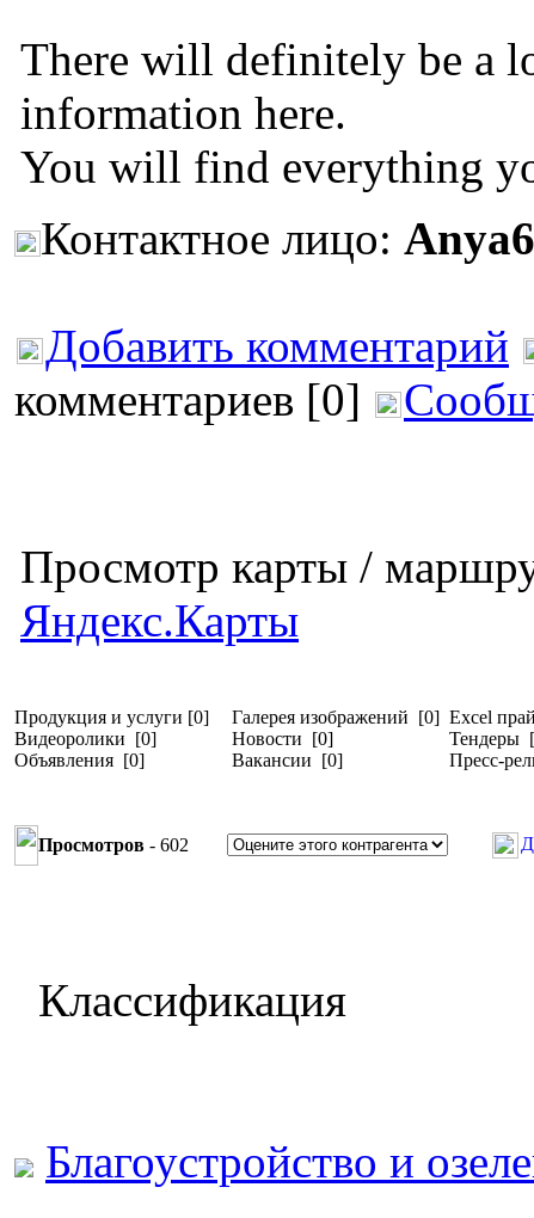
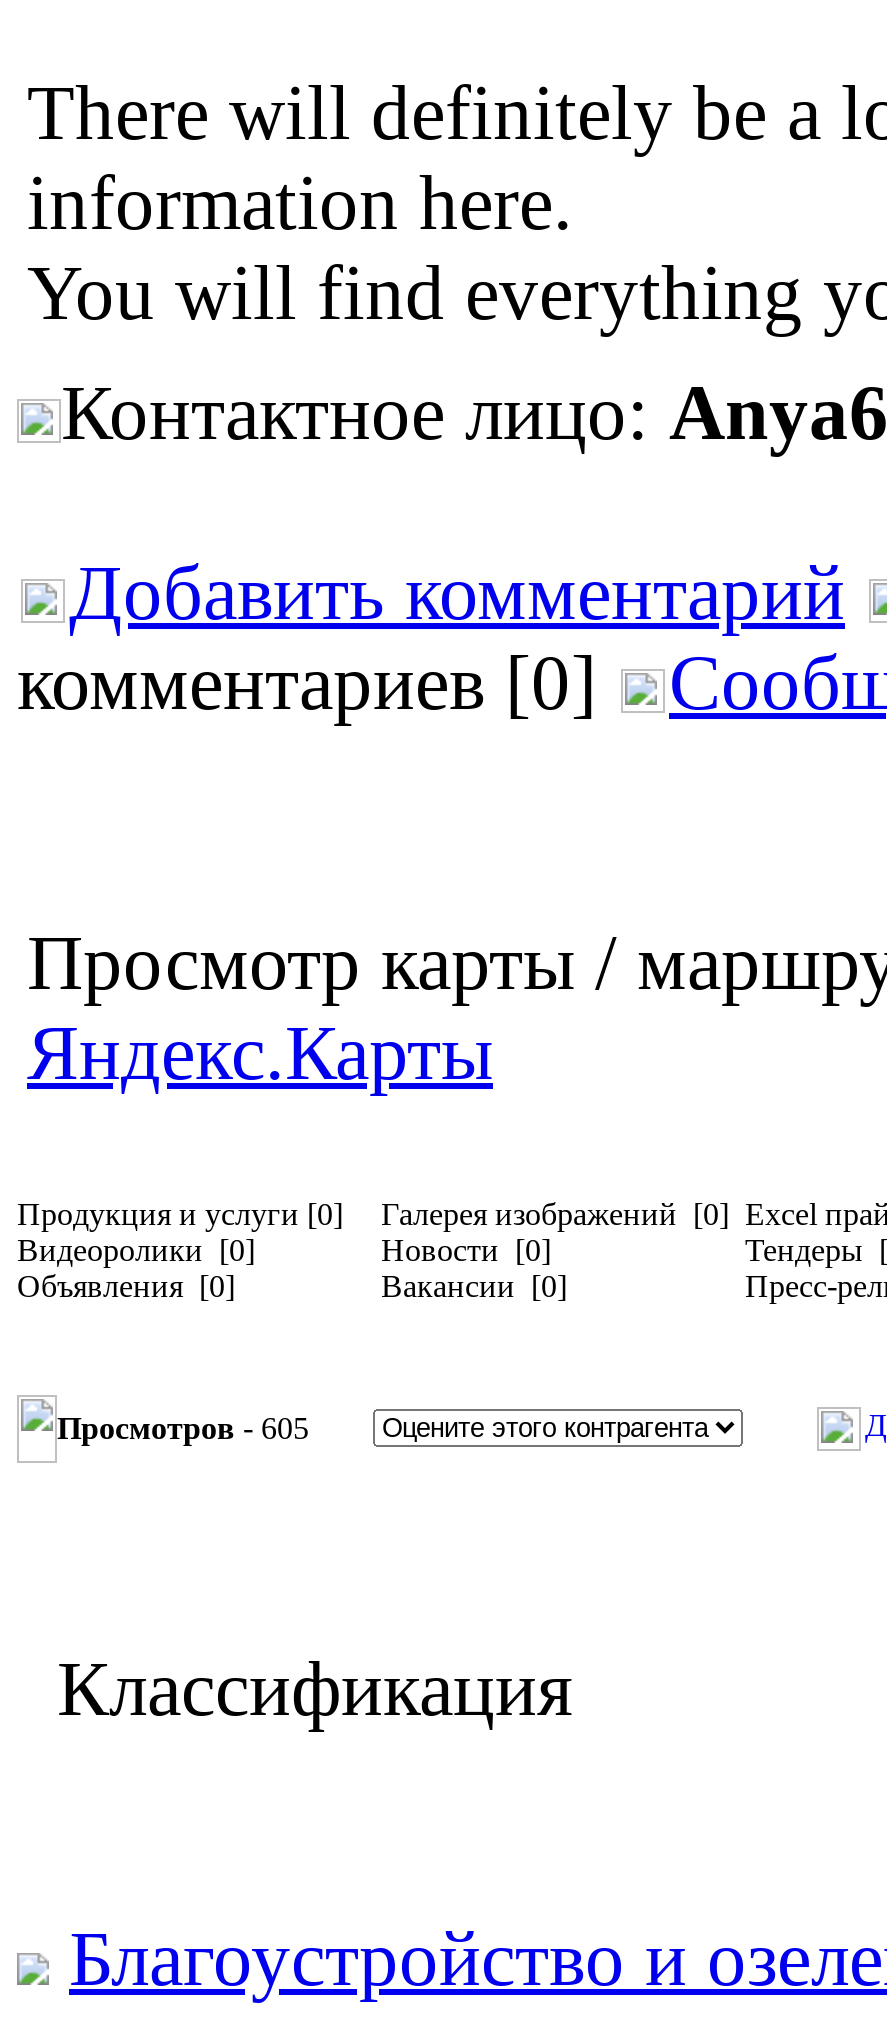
- Просмотров - 602
+ Просмотров - 605
